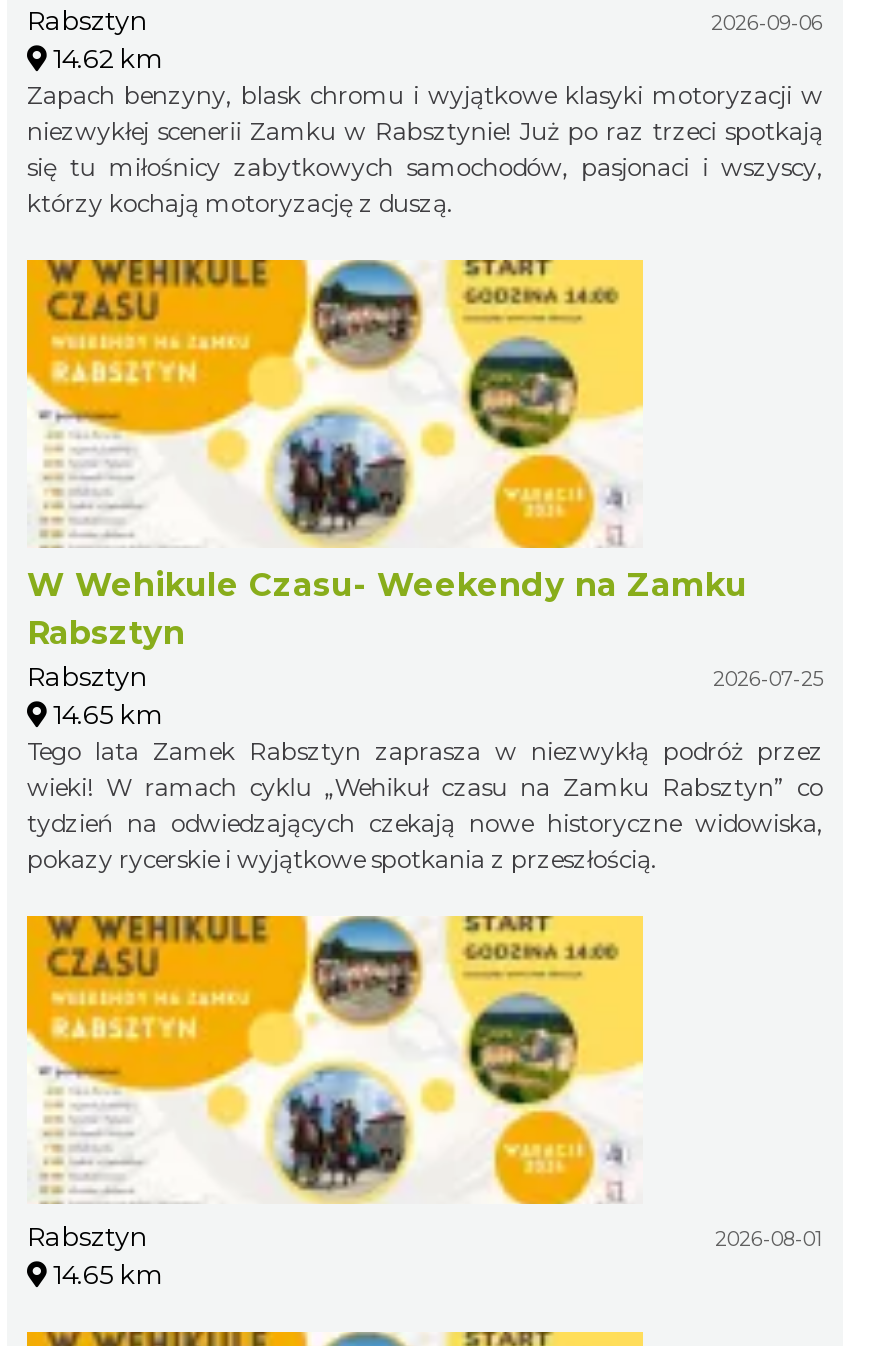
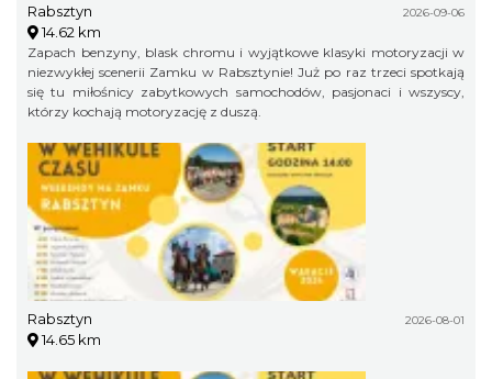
- W Wehikule Czasu- Weekendy na Zamku
- Rabsztyn
- Rabsztyn
- 2026-07-25
- 14.65 km
- Tego lata Zamek Rabsztyn zaprasza w niezwykłą podróż przez
- wieki! W ramach cyklu „Wehikuł czasu na Zamku Rabsztyn” co
- tydzień na odwiedzających czekają nowe historyczne widowiska,
- pokazy rycerskie i wyjątkowe spotkania z przeszłością.
